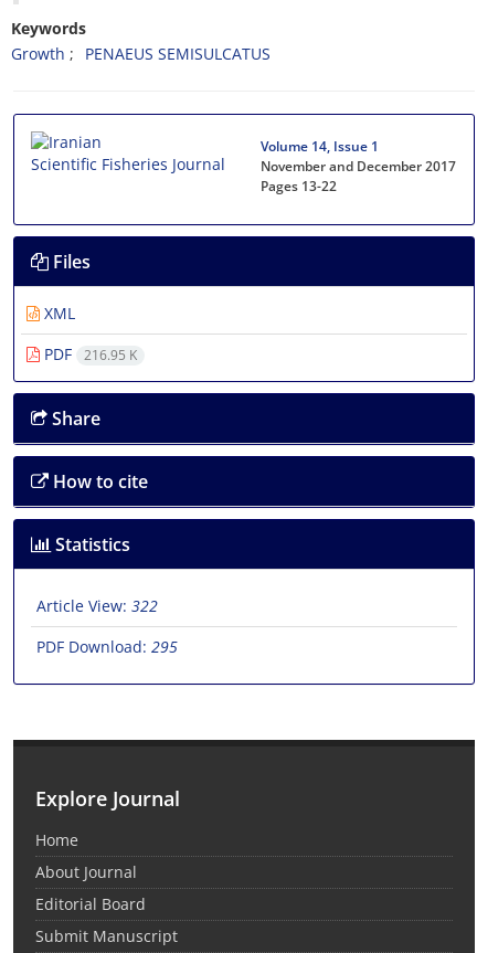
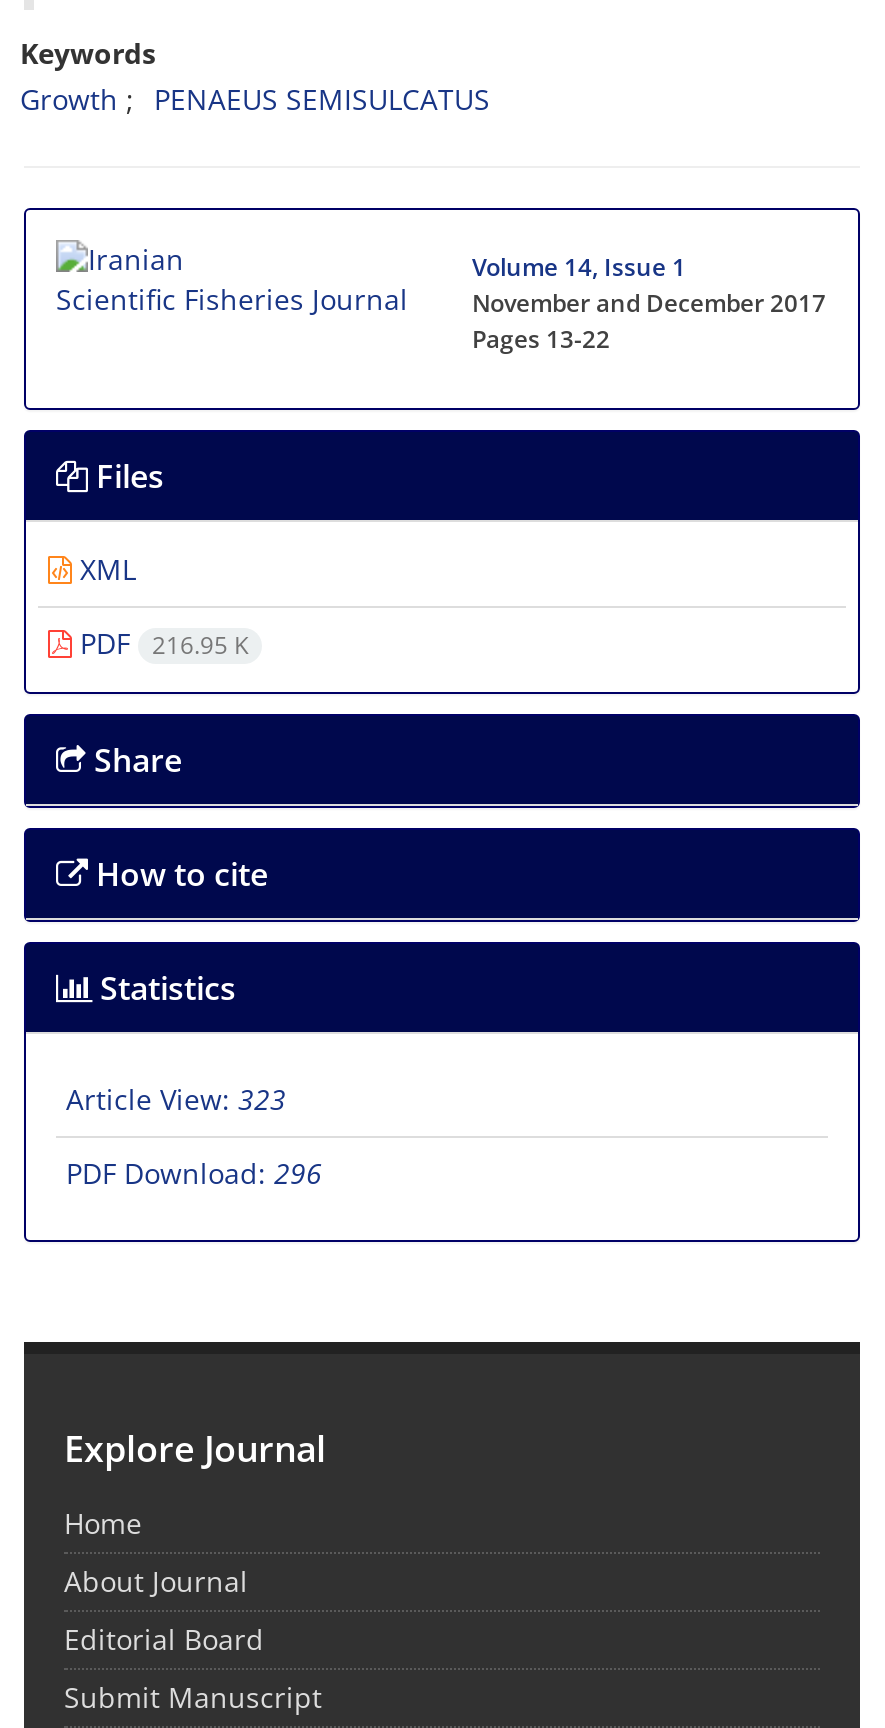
- Article View: 322
+ Article View: 323

- PDF Download: 295
+ PDF Download: 296
